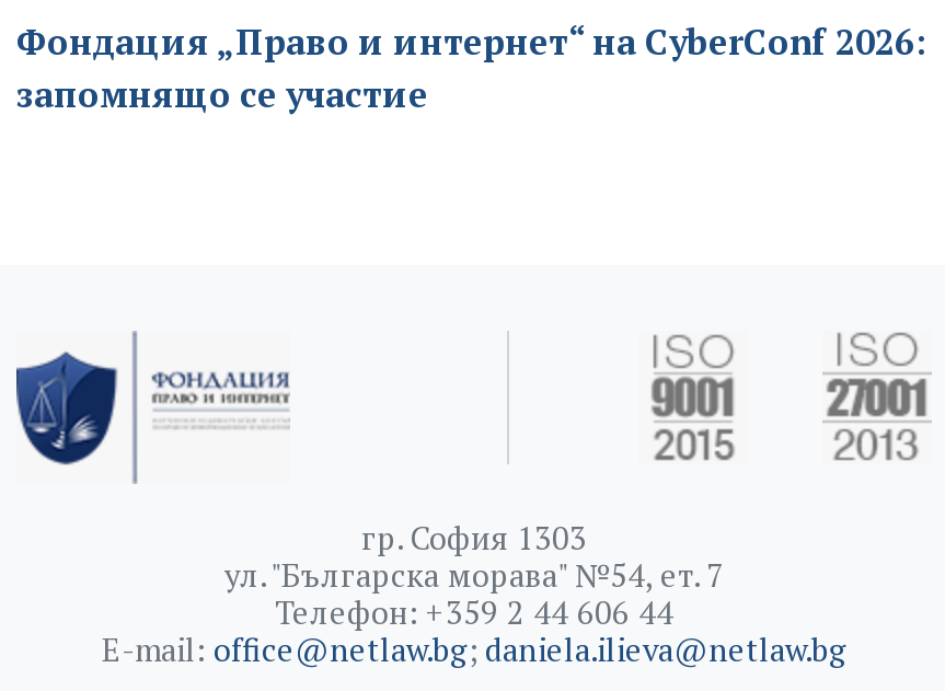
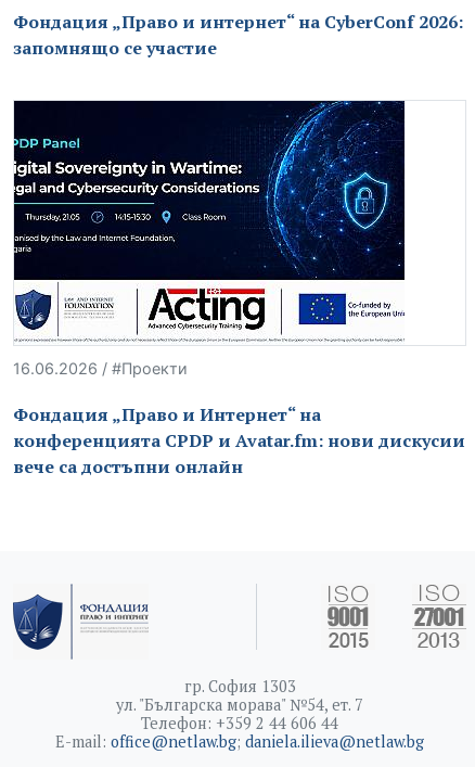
+ [image]
+ 16.06.2026 / #Проекти
+ Фондация „Право и Интернет“ на
+ конференцията CPDP и Avatar.fm: нови дискусии
+ вече са достъпни онлайн
